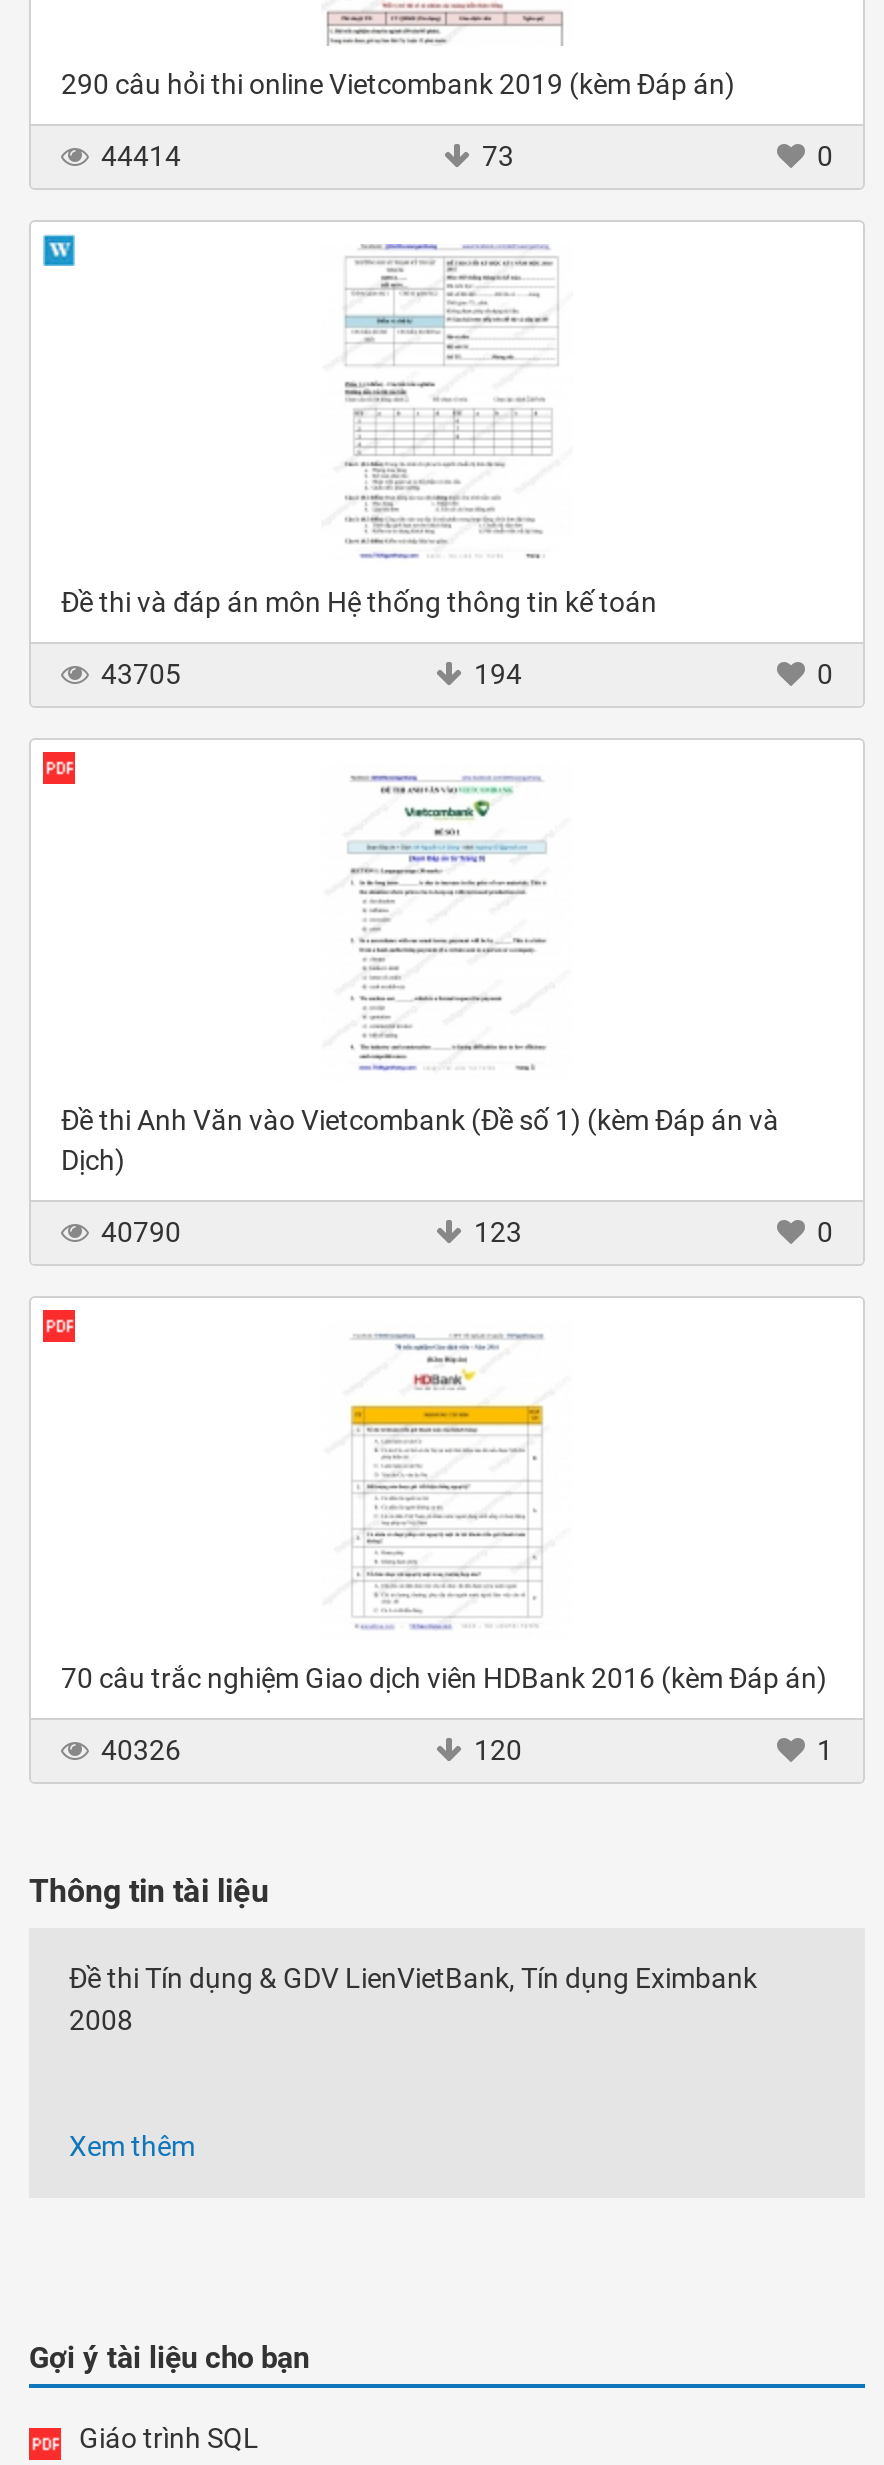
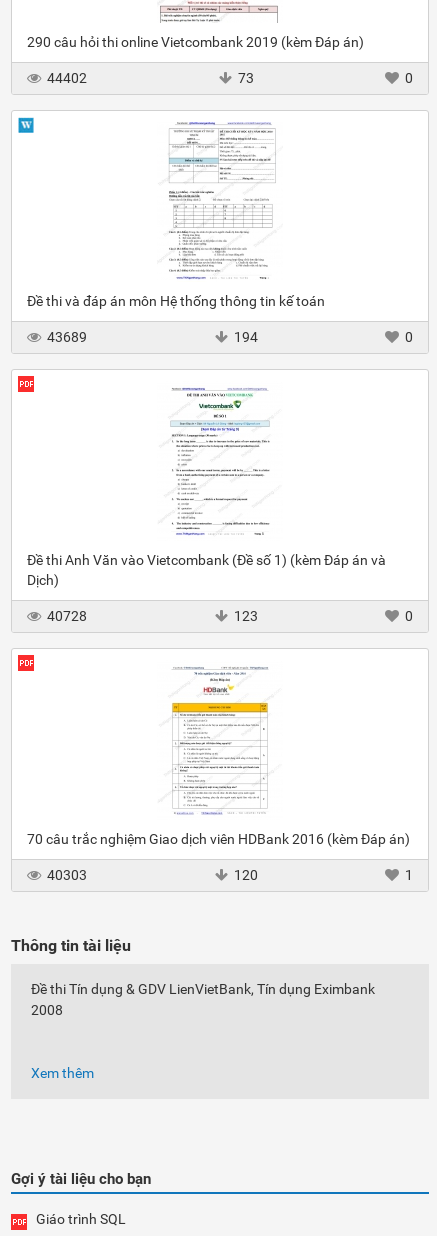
- 44414
+ 44402

- 43705
+ 43689

- 40790
+ 40728

- 40326
+ 40303
